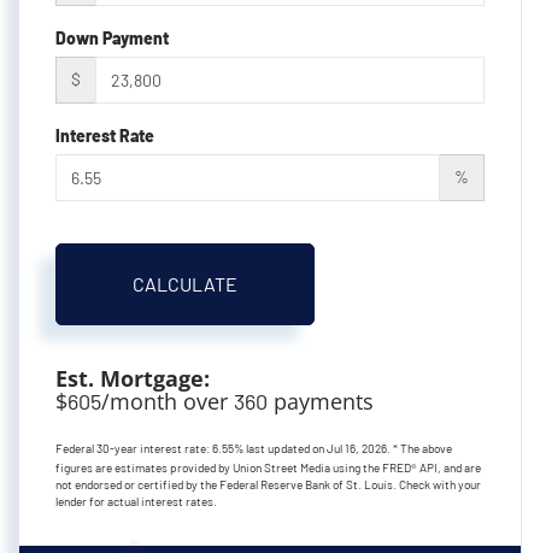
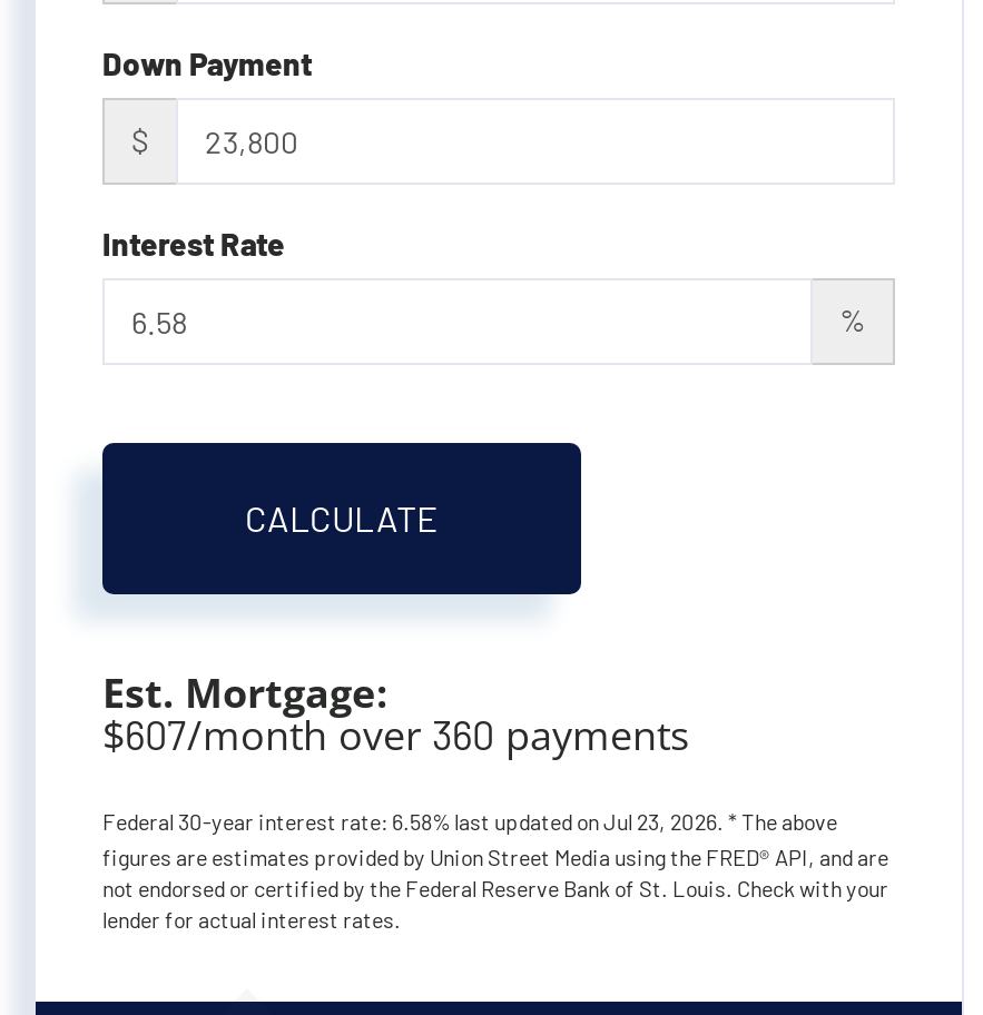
- $605/month over 360 payments
+ $607/month over 360 payments

- Federal 30-year interest rate: 6.55% last updated on Jul 16, 2026. * The above
+ Federal 30-year interest rate: 6.58% last updated on Jul 23, 2026. * The above
